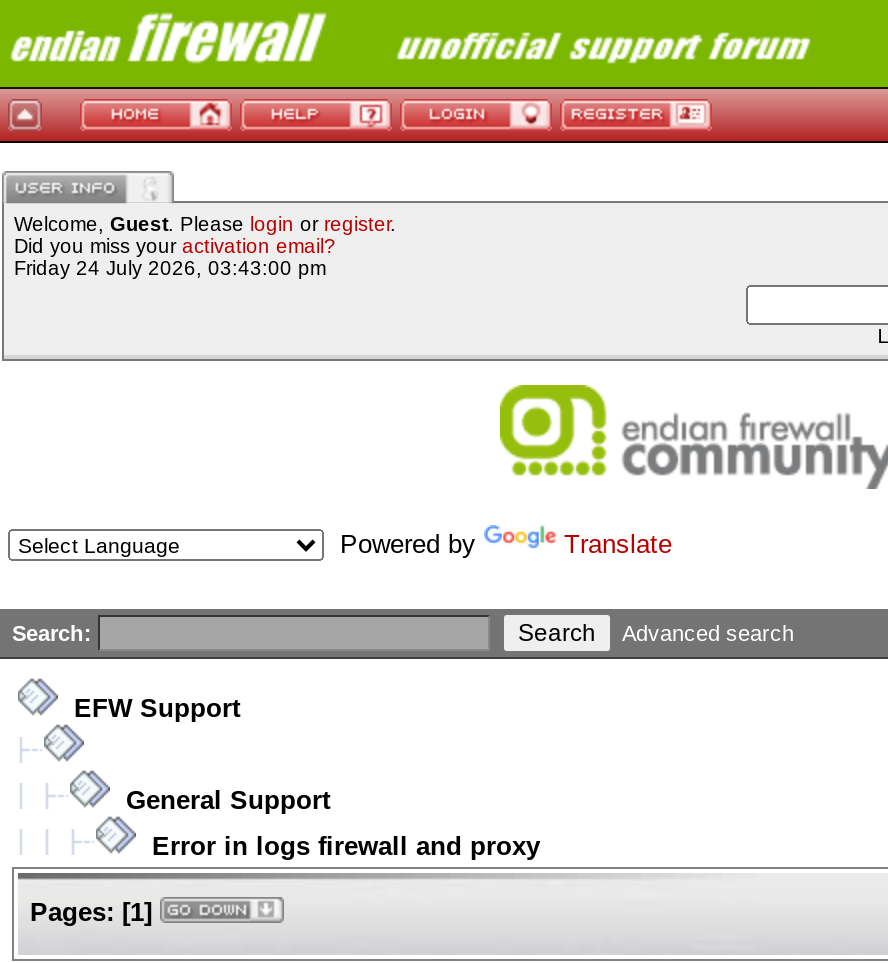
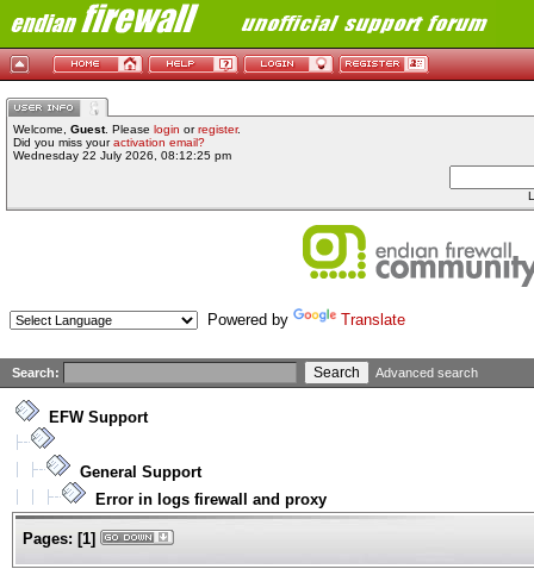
- Friday 24 July 2026, 03:43:00 pm
+ Wednesday 22 July 2026, 08:12:25 pm
